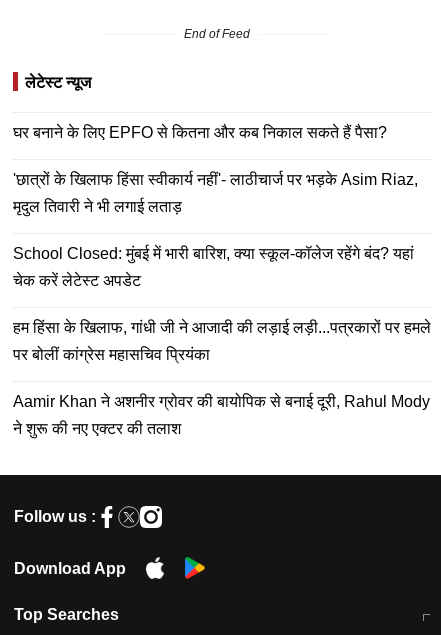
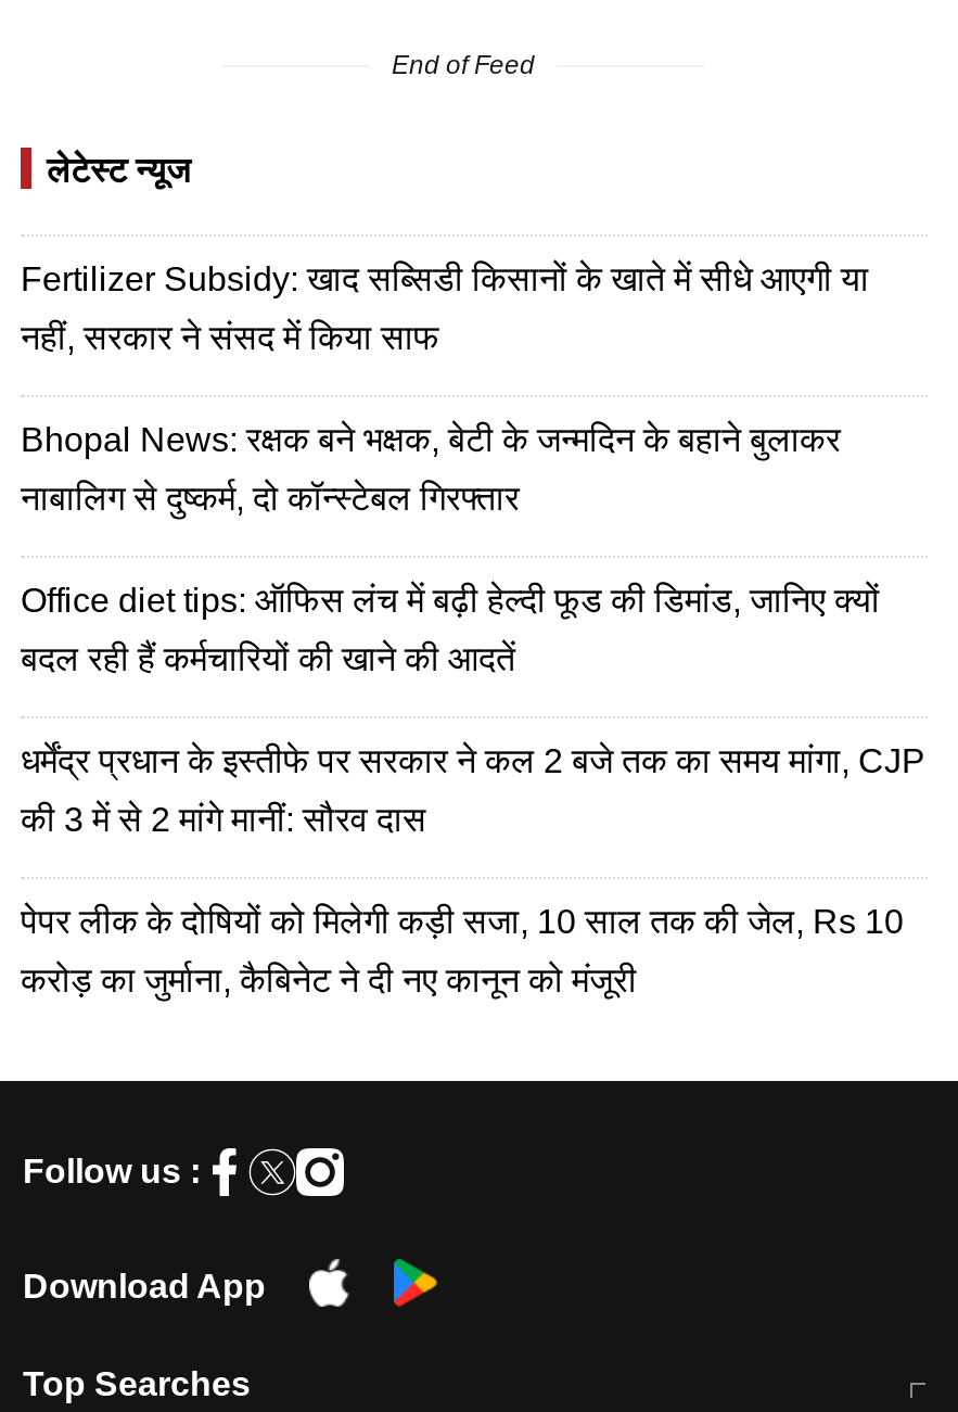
- घर बनाने के लिए EPFO से कितना और कब निकाल सकते हैं पैसा?
- 'छात्रों के खिलाफ हिंसा स्वीकार्य नहीं'- लाठीचार्ज पर भड़के Asim Riaz,
- मृदुल तिवारी ने भी लगाई लताड़
- School Closed: मुंबई में भारी बारिश, क्या स्कूल-कॉलेज रहेंगे बंद? यहां
- चेक करें लेटेस्ट अपडेट
- हम हिंसा के खिलाफ, गांधी जी ने आजादी की लड़ाई लड़ी...पत्रकारों पर हमले
- पर बोलीं कांग्रेस महासचिव प्रियंका
- Aamir Khan ने अशनीर ग्रोवर की बायोपिक से बनाई दूरी, Rahul Mody
- ने शुरू की नए एक्टर की तलाश
+ Fertilizer Subsidy: खाद सब्सिडी किसानों के खाते में सीधे आएगी या
+ नहीं, सरकार ने संसद में किया साफ
+ Bhopal News: रक्षक बने भक्षक, बेटी के जन्मदिन के बहाने बुलाकर
+ नाबालिग से दुष्कर्म, दो कॉन्स्टेबल गिरफ्तार
+ Office diet tips: ऑफिस लंच में बढ़ी हेल्दी फूड की डिमांड, जानिए क्यों
+ बदल रही हैं कर्मचारियों की खाने की आदतें
+ धर्मेंद्र प्रधान के इस्तीफे पर सरकार ने कल 2 बजे तक का समय मांगा, CJP
+ की 3 में से 2 मांगे मानीं: सौरव दास
+ पेपर लीक के दोषियों को मिलेगी कड़ी सजा, 10 साल तक की जेल, Rs 10
+ करोड़ का जुर्माना, कैबिनेट ने दी नए कानून को मंजूरी
